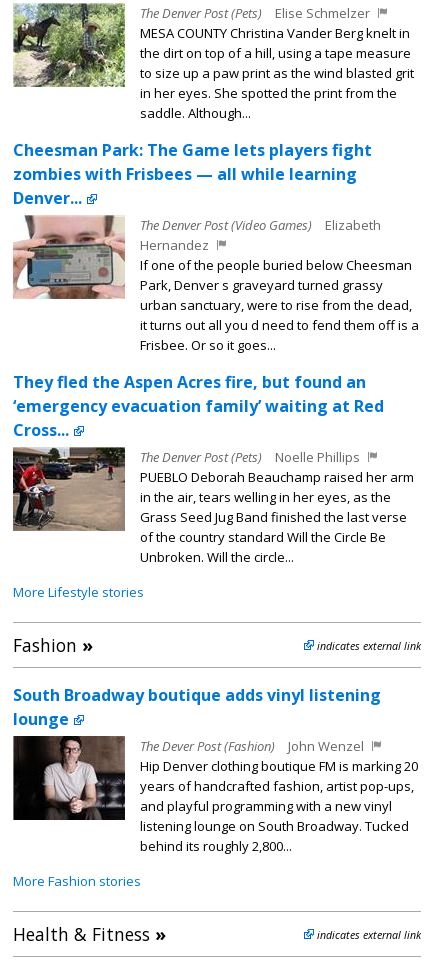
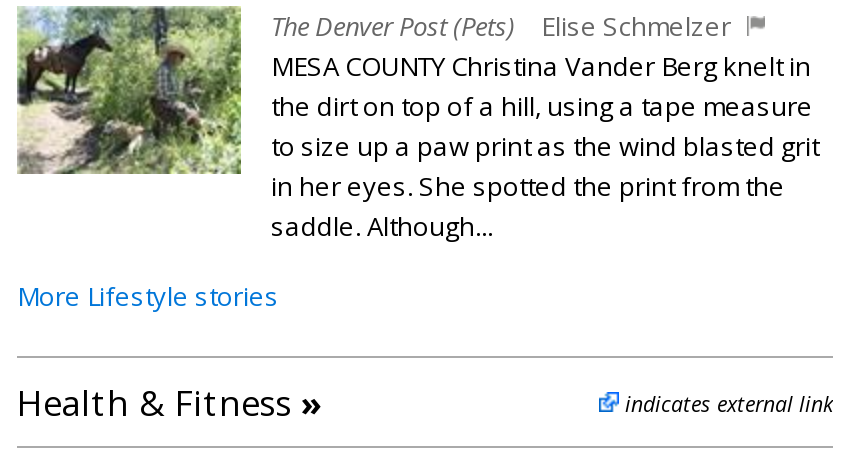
- [image]
- Cheesman Park: The Game lets players fight
- zombies with Frisbees — all while learning
- Denver...
- The Denver Post (Video Games)
- Elizabeth
- Hernandez
- If one of the people buried below Cheesman
- Park, Denver s graveyard turned grassy
- urban sanctuary, were to rise from the dead,
- it turns out all you d need to fend them off is a
- Frisbee. Or so it goes...
- They fled the Aspen Acres fire, but found an
- ‘emergency evacuation family’ waiting at Red
- Cross...
- The Denver Post (Pets)
- Noelle Phillips
- PUEBLO Deborah Beauchamp raised her arm
- in the air, tears welling in her eyes, as the
- Grass Seed Jug Band finished the last verse
- of the country standard Will the Circle Be
- Unbroken. Will the circle...

- [image]

- [image]
- Fashion»
- indicates external link
- South Broadway boutique adds vinyl listening
- lounge
- The Dever Post (Fashion)
- John Wenzel
- Hip Denver clothing boutique FM is marking 20
- years of handcrafted fashion, artist pop-ups,
- and playful programming with a new vinyl
- listening lounge on South Broadway. Tucked
- behind its roughly 2,800...
- More Fashion stories
